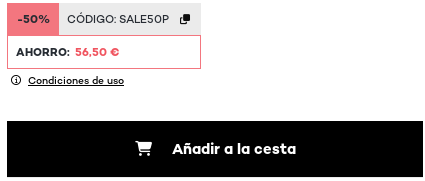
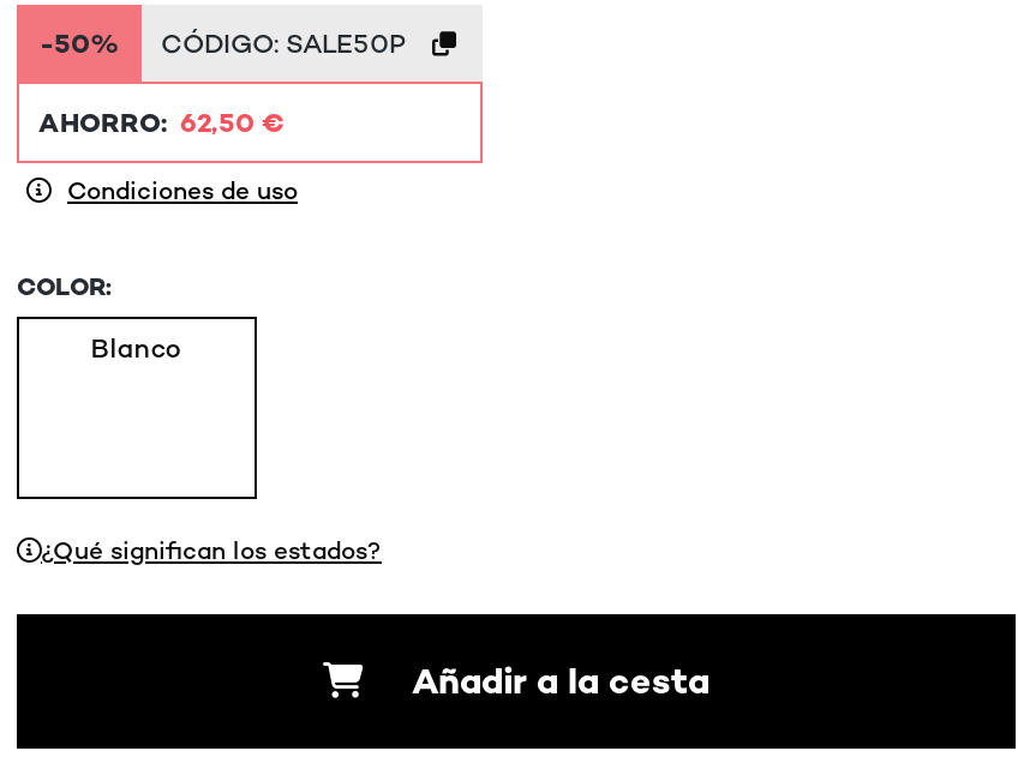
- AHORRO: 56,50 €
+ AHORRO: 62,50 €

+ COLOR:
+ Blanco

+ ¿Qué significan los estados?
